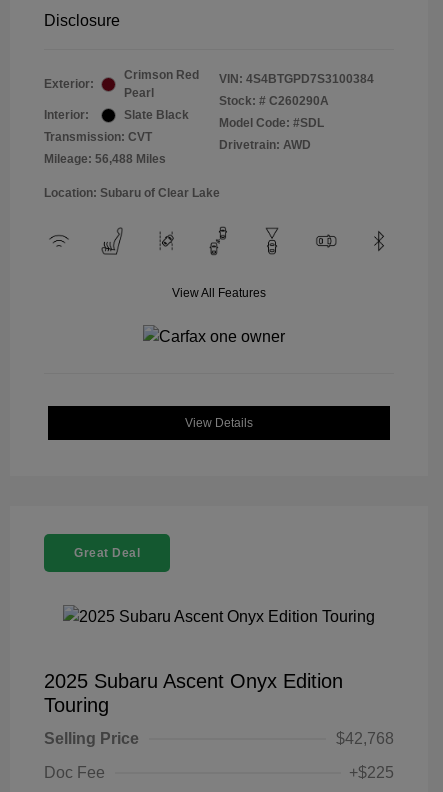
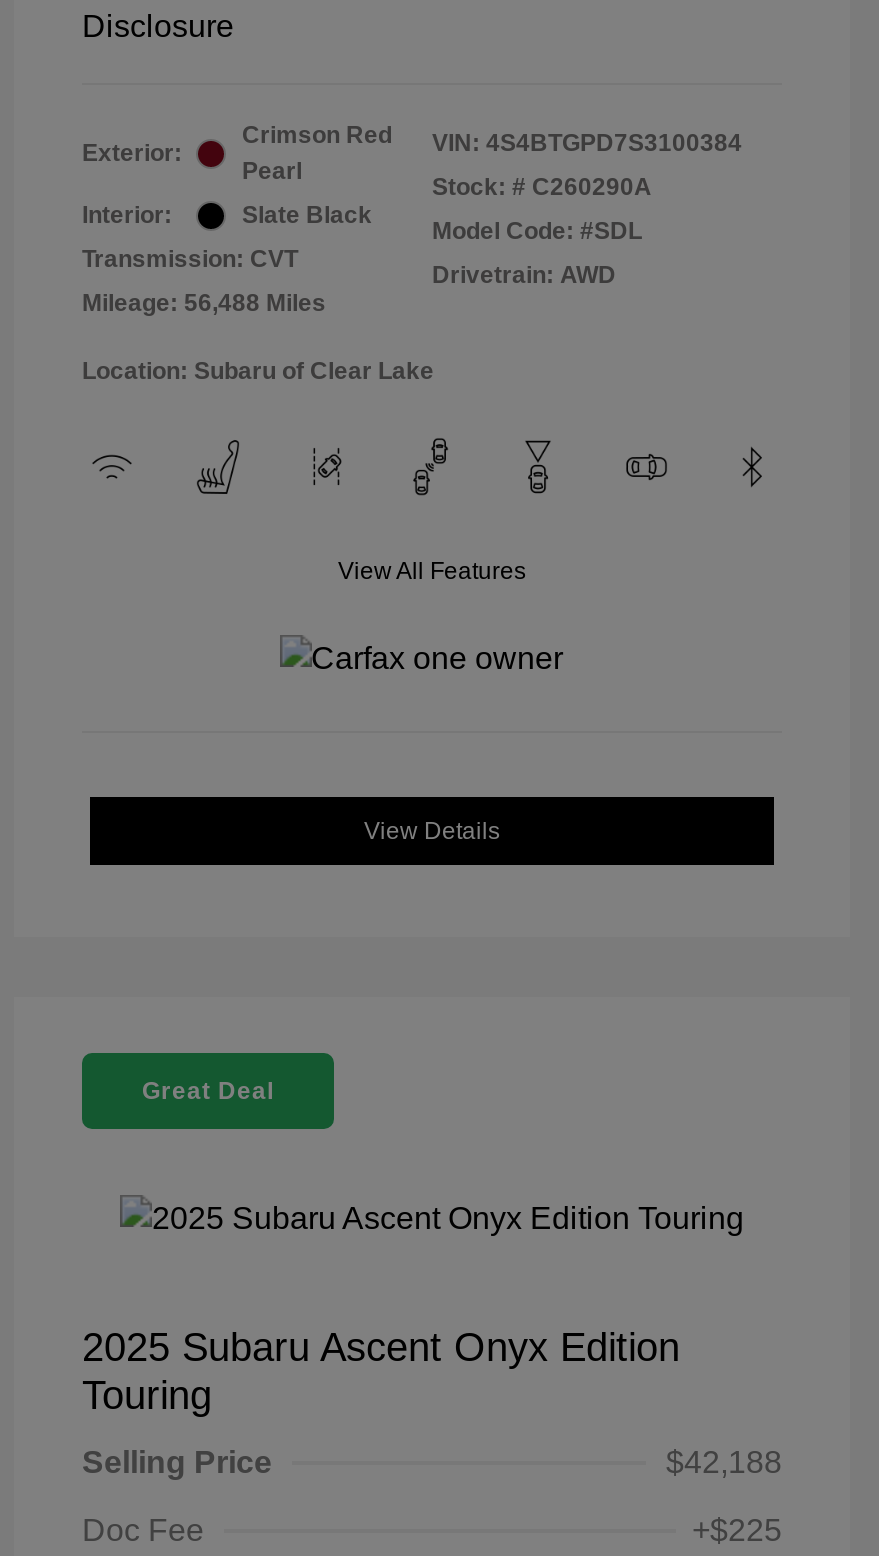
- $42,768
+ $42,188
